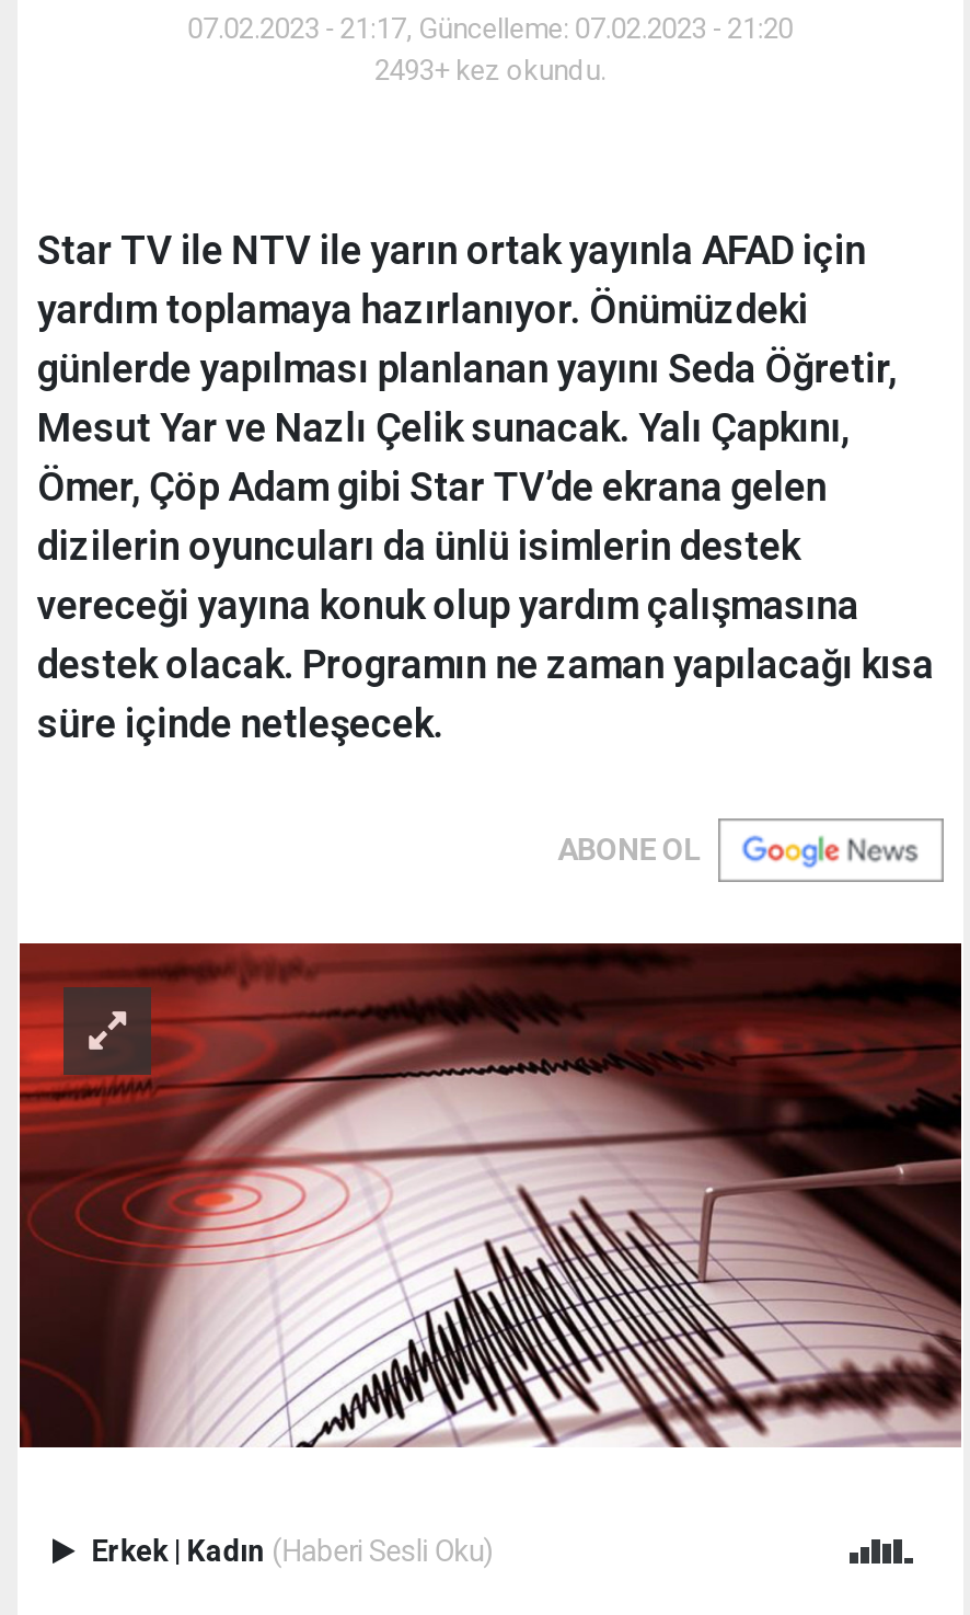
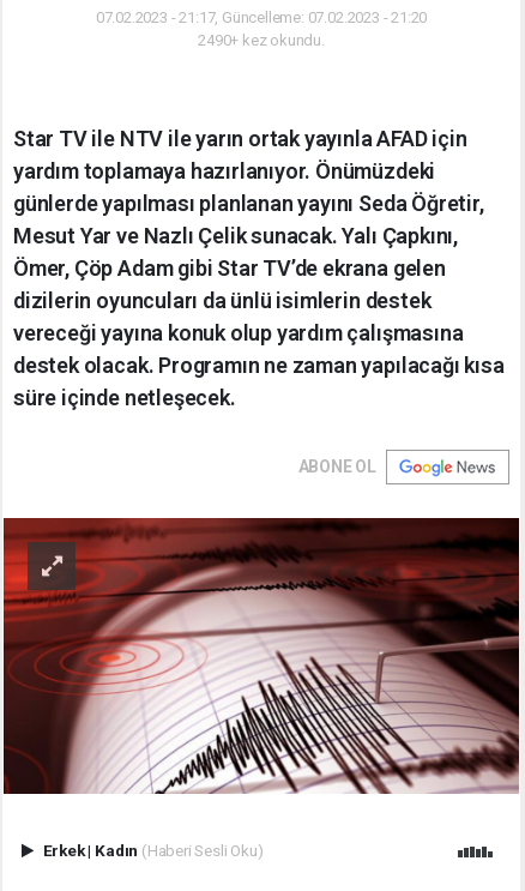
- 2493+ kez okundu.
+ 2490+ kez okundu.
